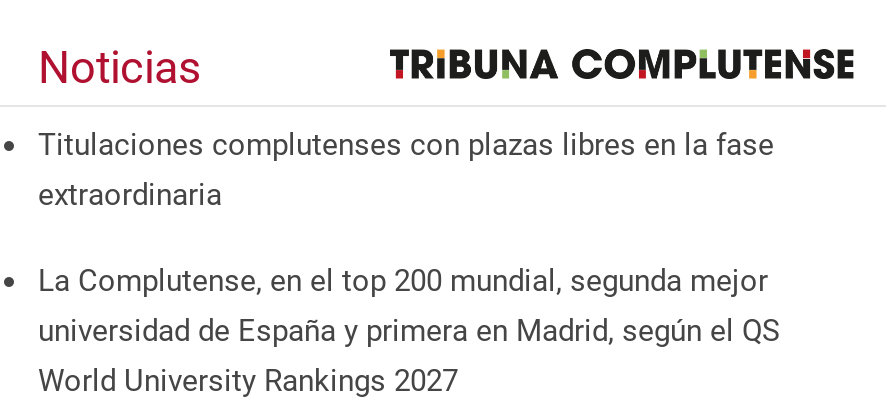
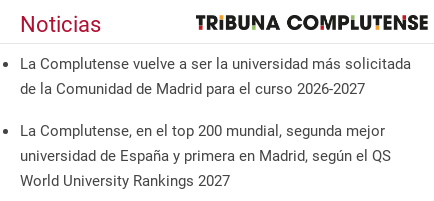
- Titulaciones complutenses con plazas libres en la fase
- extraordinaria
+ La Complutense vuelve a ser la universidad más solicitada
+ de la Comunidad de Madrid para el curso 2026-2027
